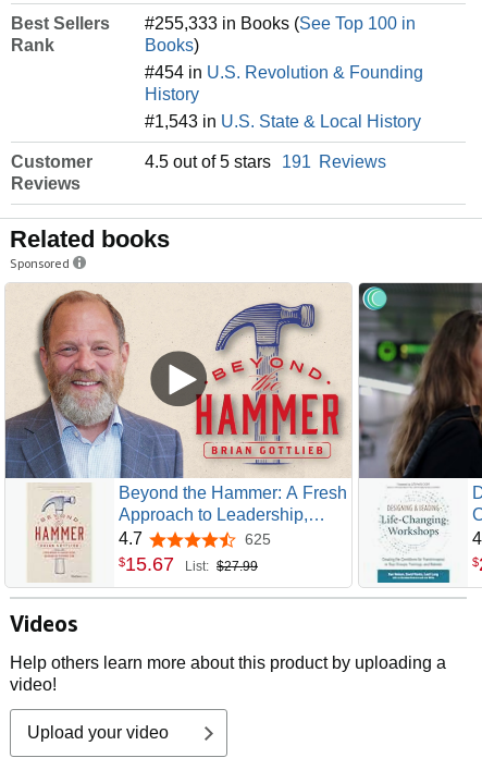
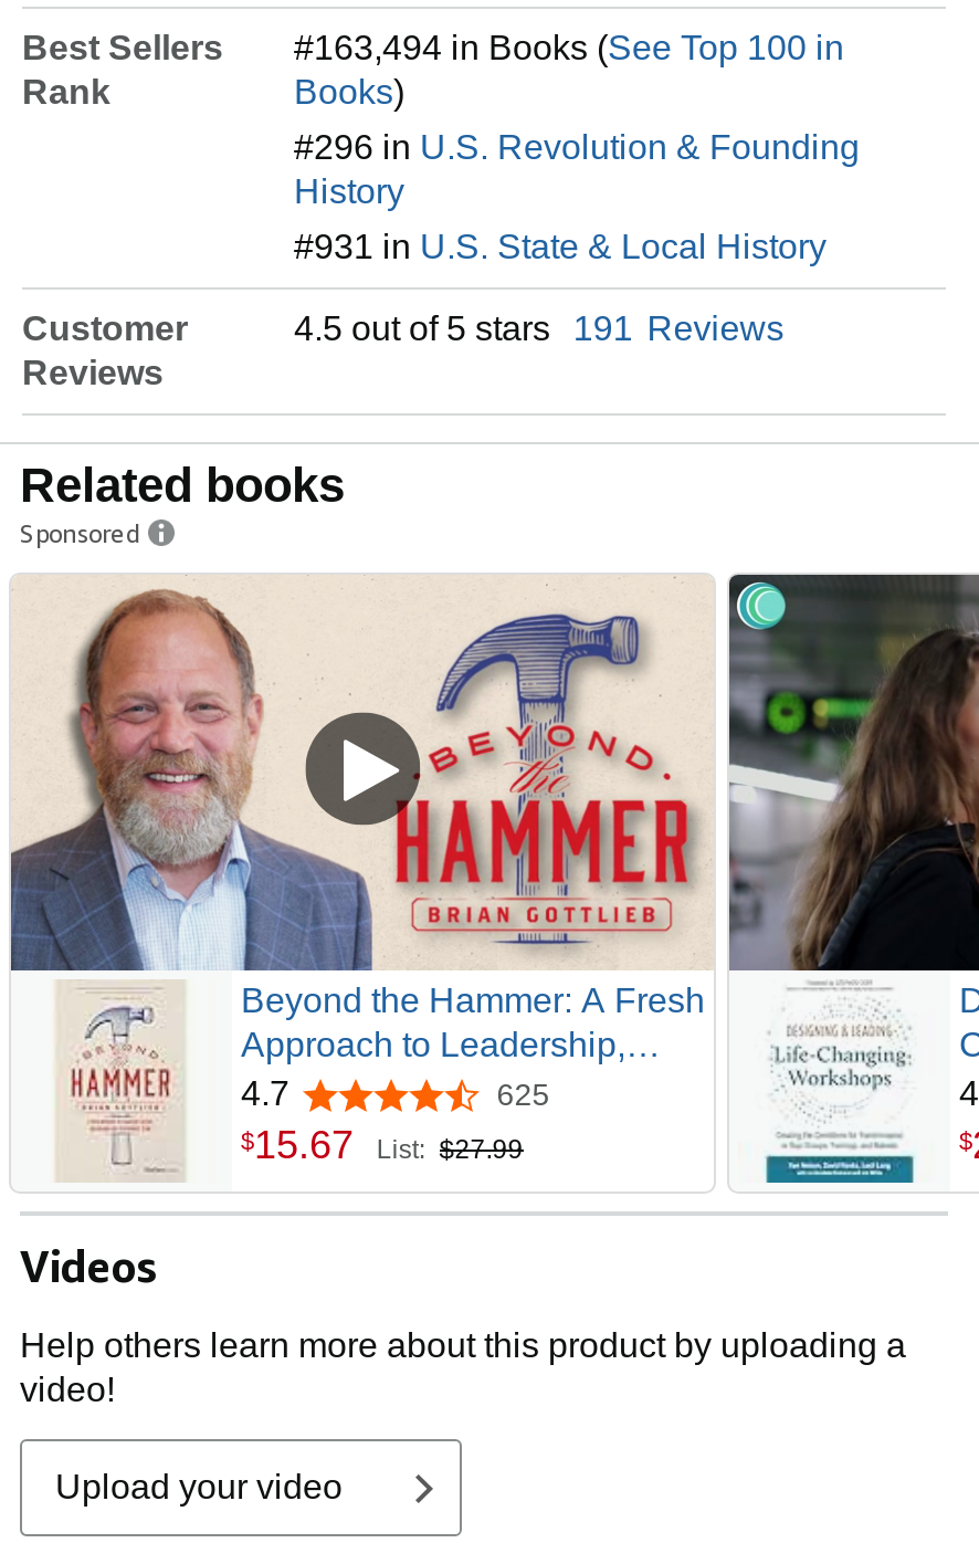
- #255,333 in Books (See Top 100 in
+ #163,494 in Books (See Top 100 in

- #454 in U.S. Revolution & Founding
+ #296 in U.S. Revolution & Founding

- #1,543 in U.S. State & Local History
+ #931 in U.S. State & Local History
